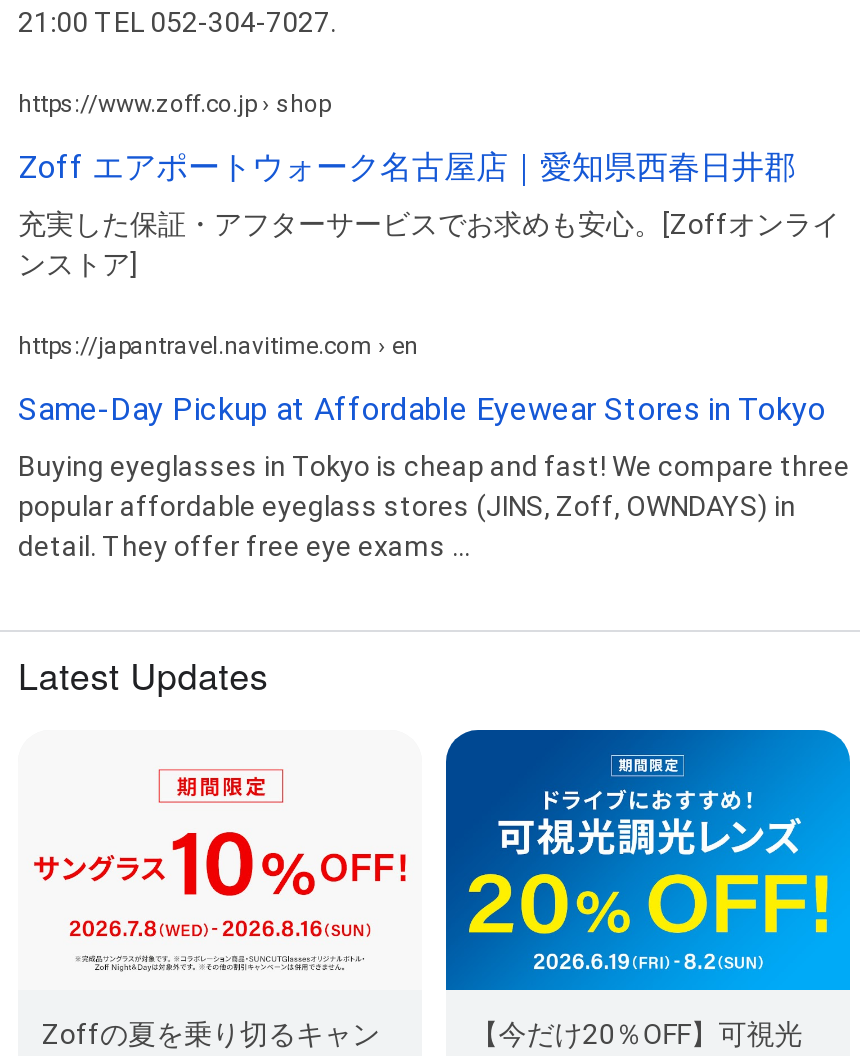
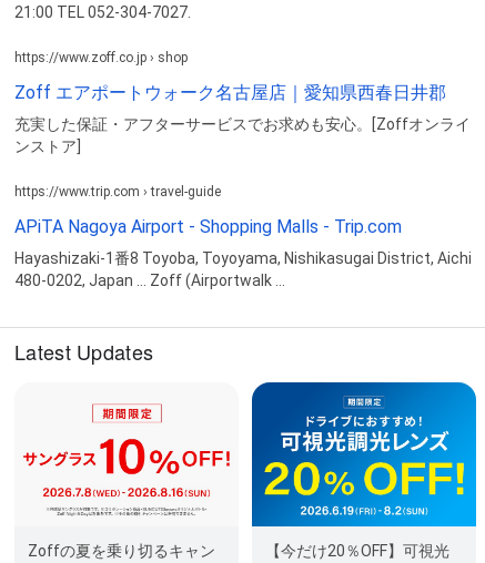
- https://japantravel.navitime.com › en
+ https://www.trip.com › travel-guide

- Same-Day Pickup at Affordable Eyewear Stores in Tokyo
+ APiTA Nagoya Airport - Shopping Malls - Trip.com

- Buying eyeglasses in Tokyo is cheap and fast! We compare three
- popular affordable eyeglass stores (JINS, Zoff, OWNDAYS) in
- detail. They offer free eye exams ...
+ Hayashizaki-1番8 Toyoba, Toyoyama, Nishikasugai District, Aichi
+ 480-0202, Japan ... Zoff (Airportwalk ...
